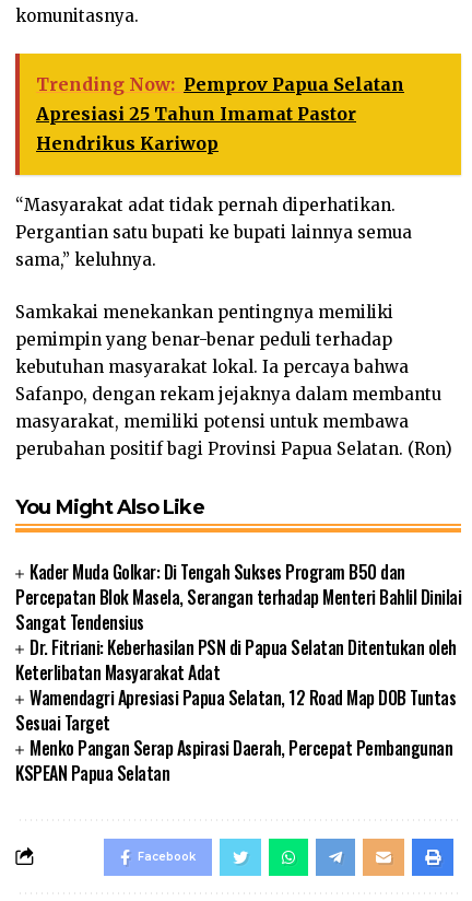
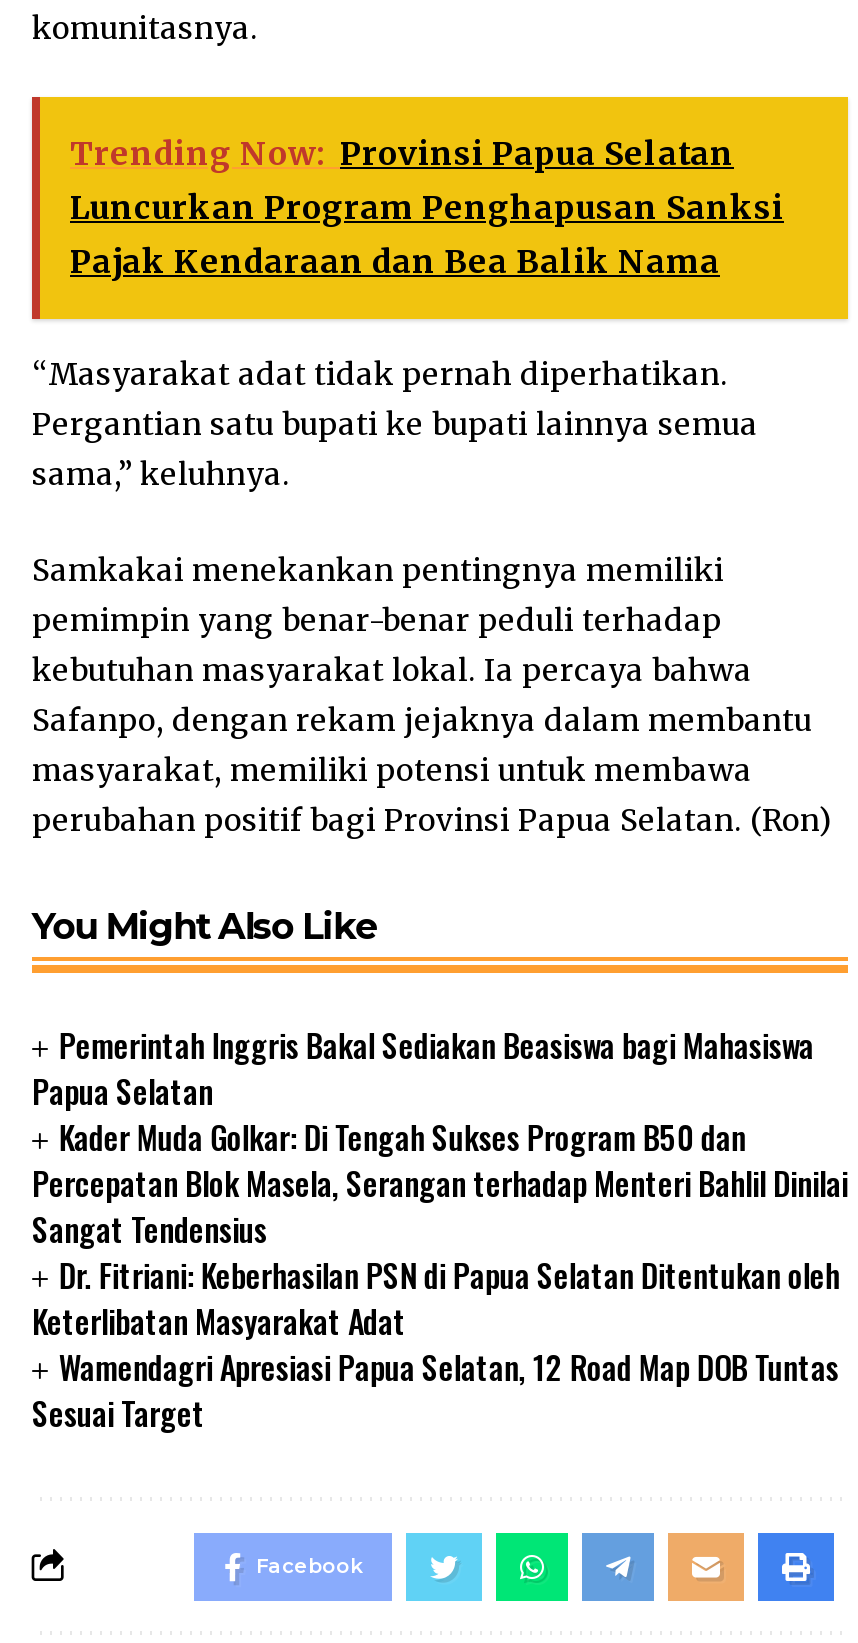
- Trending Now: Pemprov Papua Selatan
- Apresiasi 25 Tahun Imamat Pastor
- Hendrikus Kariwop
+ Trending Now: Provinsi Papua Selatan
+ Luncurkan Program Penghapusan Sanksi
+ Pajak Kendaraan dan Bea Balik Nama

+ Pemerintah Inggris Bakal Sediakan Beasiswa bagi Mahasiswa
+ Papua Selatan

moved down: Kader Muda Golkar: Di Tengah Sukses Program B50 dan | Percepatan Blok Masela, Serangan terhadap Menteri Bahlil Dinilai | Sangat Tendensius | Dr. Fitriani: Keberhasilan PSN di Papua Selatan Ditentukan oleh | Keterlibatan Masyarakat Adat | Wamendagri Apresiasi Papua Selatan, 12 Road Map DOB Tuntas | Sesuai Target

- Menko Pangan Serap Aspirasi Daerah, Percepat Pembangunan
- KSPEAN Papua Selatan
